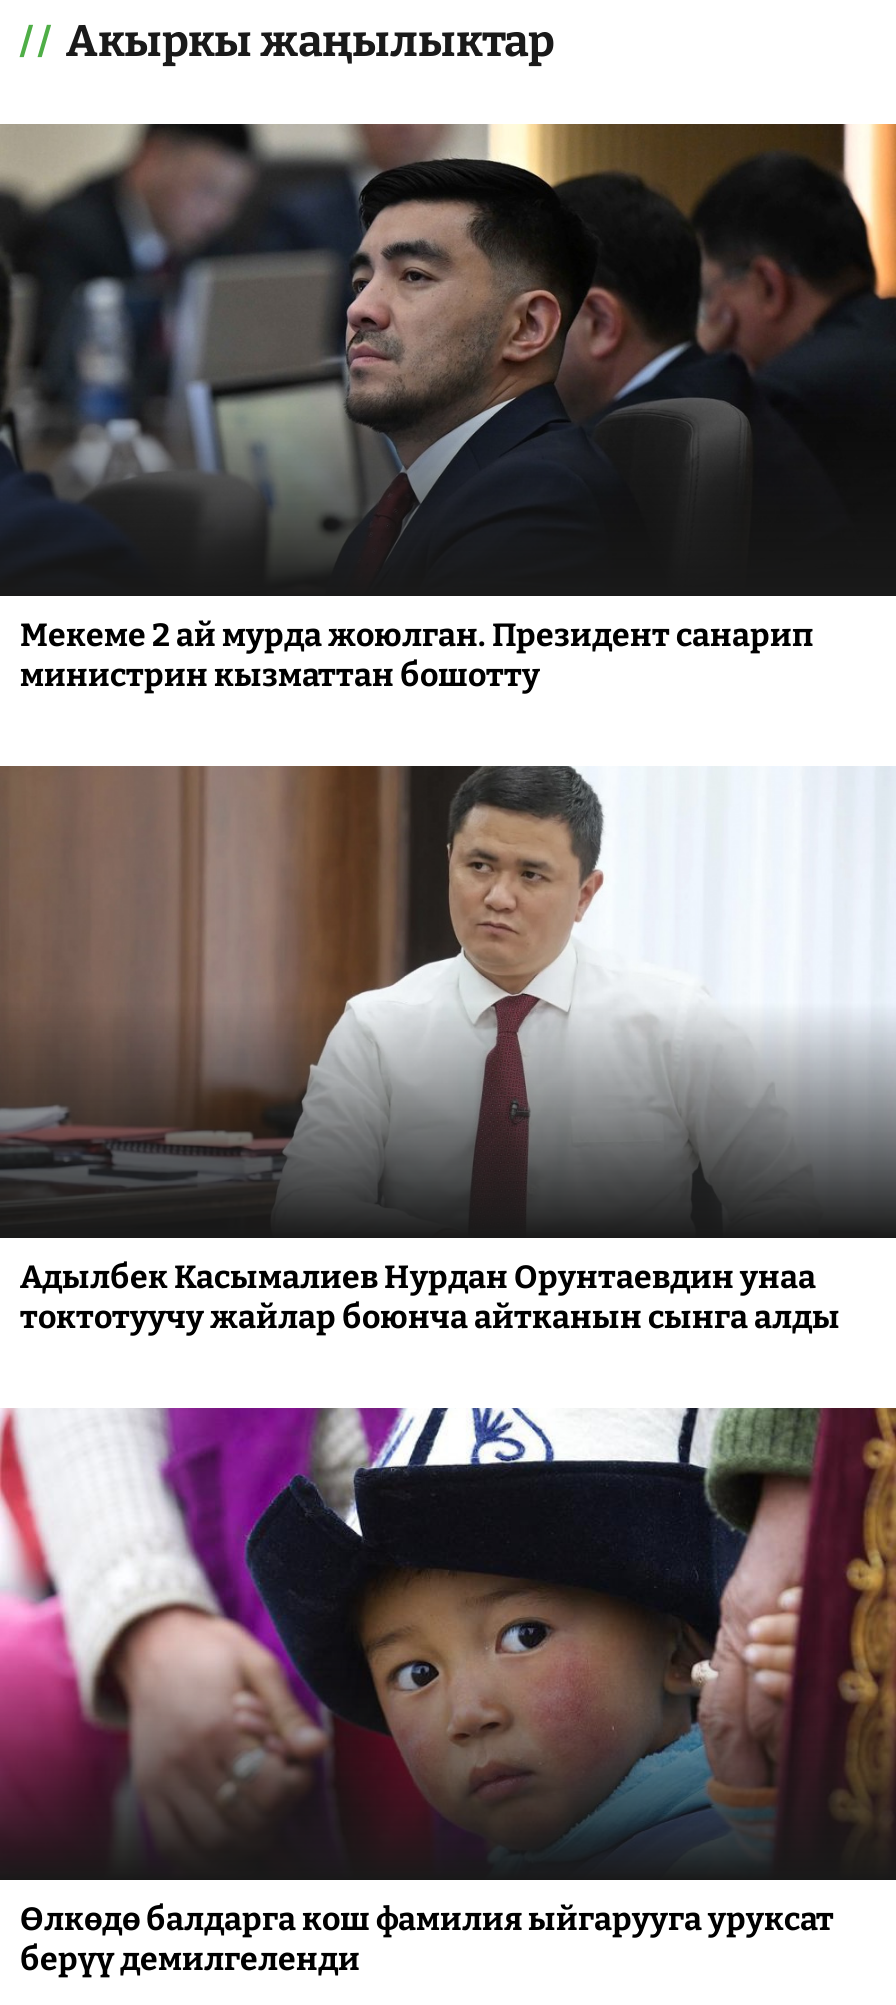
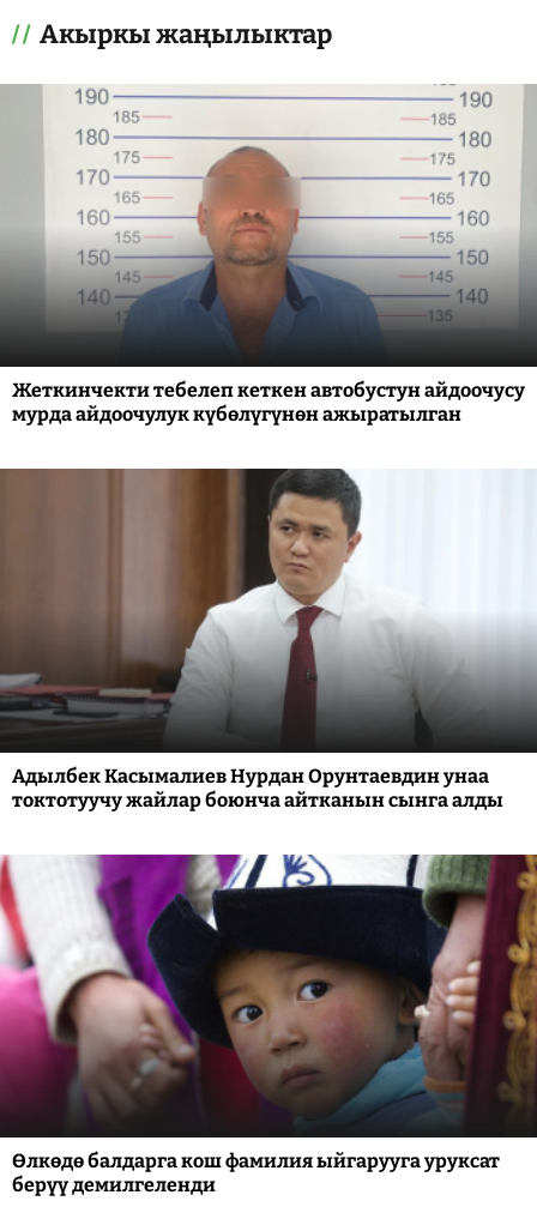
- [image]
- Мекеме 2 ай мурда жоюлган. Президент санарип
- министрин кызматтан бошотту
+ [image]
+ Жеткинчекти тебелеп кеткен автобустун айдоочусу
+ мурда айдоочулук күбөлүгүнөн ажыратылган
